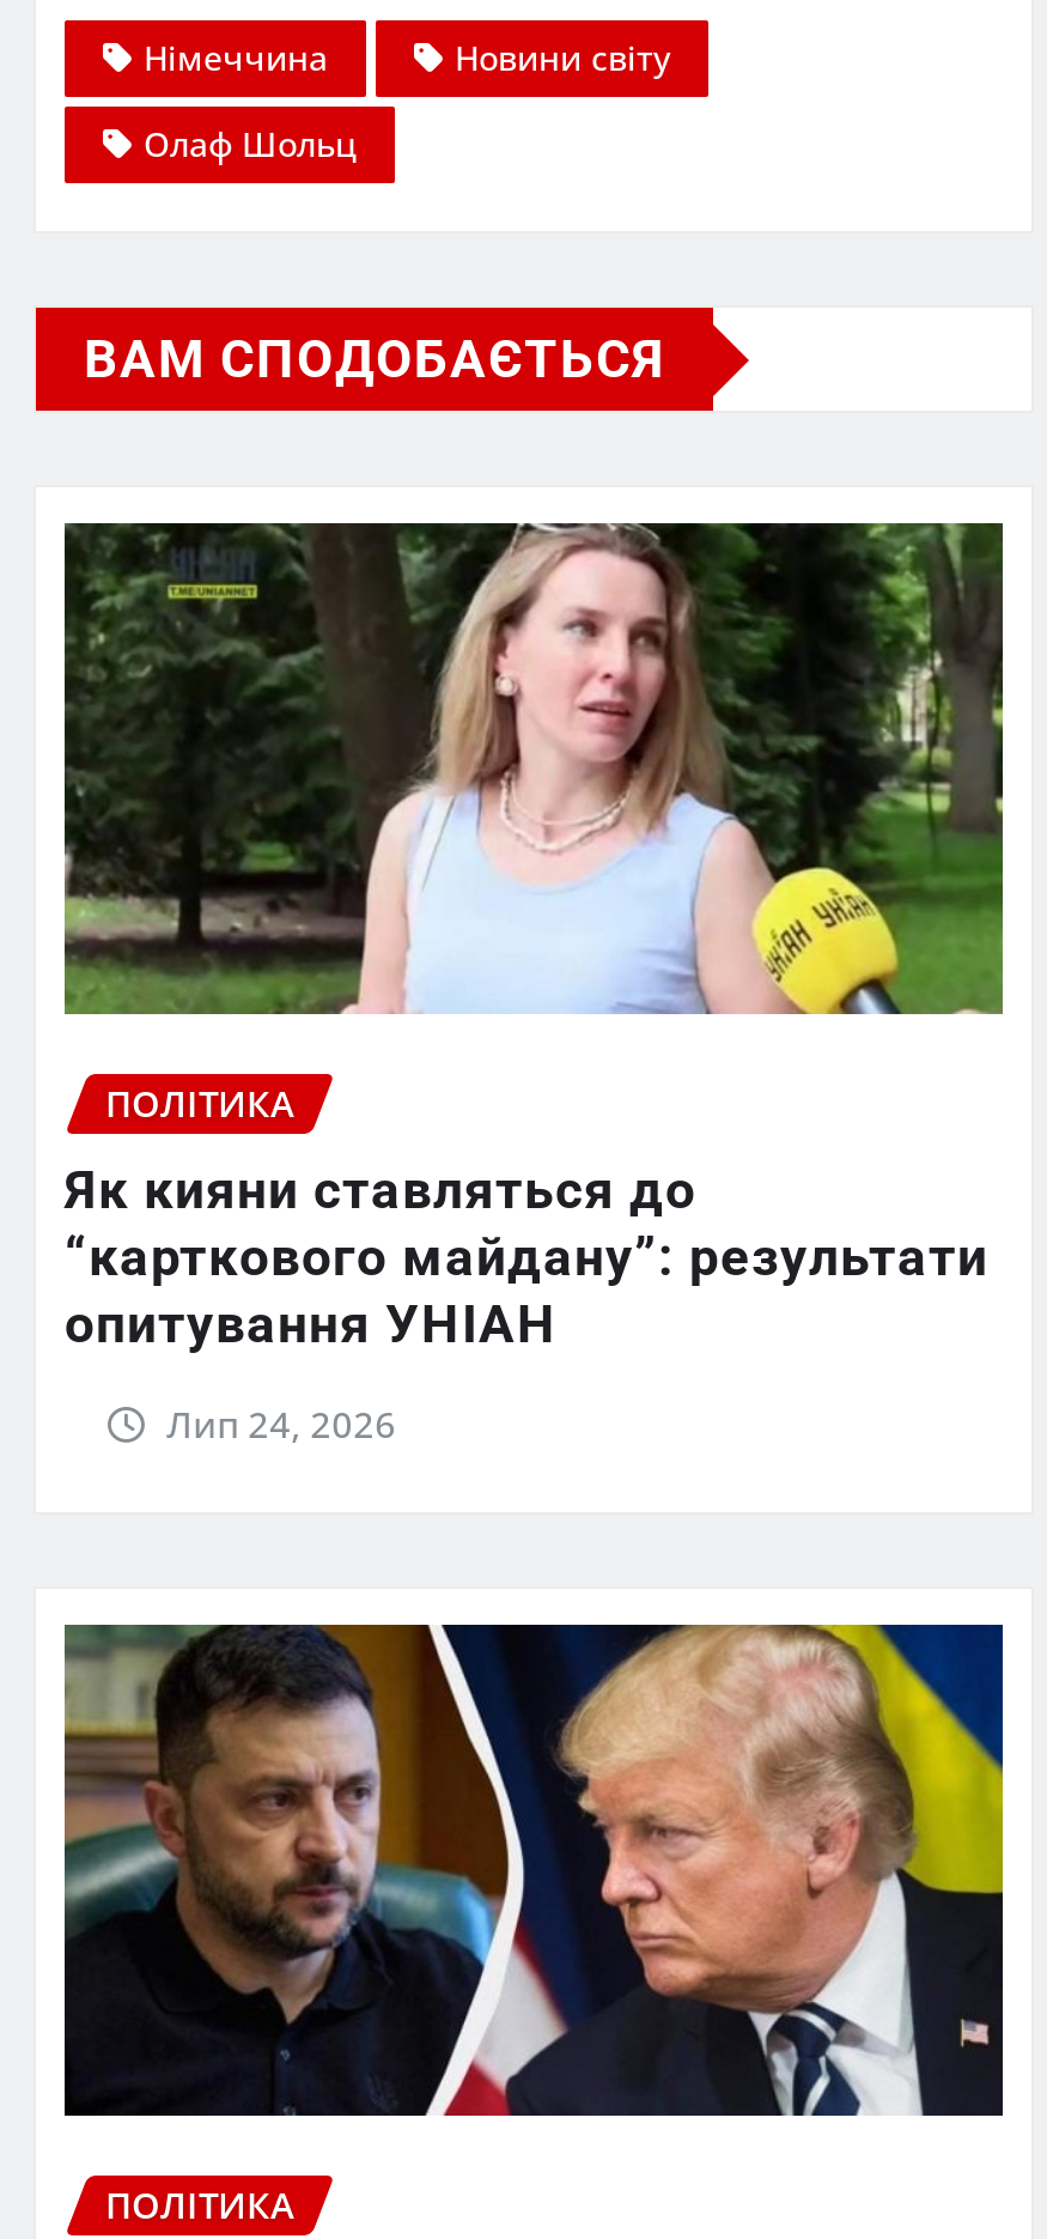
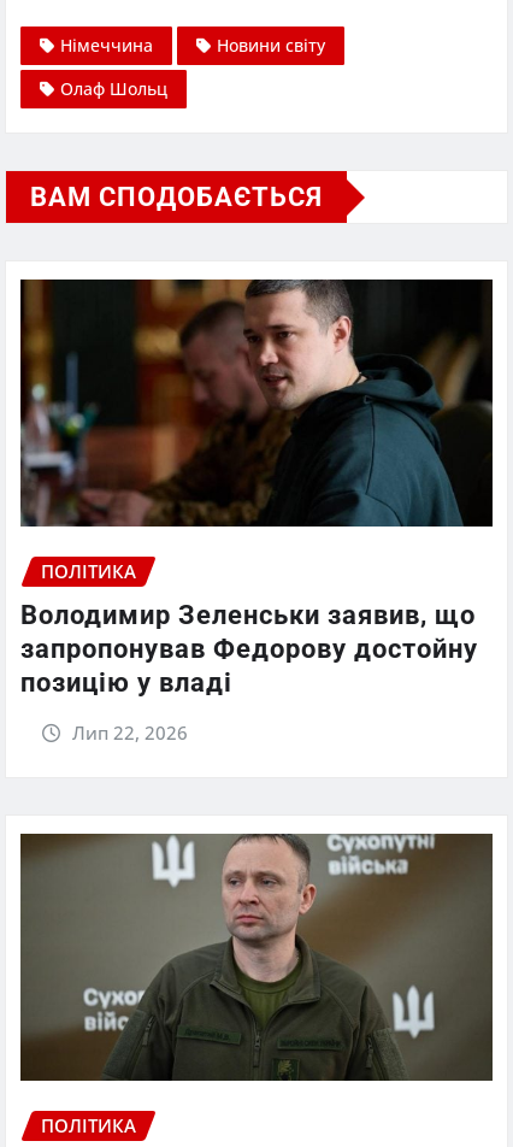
- [image]
+ [image]

- Як кияни ставляться до
- “карткового майдану”: результати
- опитування УНІАН
+ Володимир Зеленськи заявив, що
+ запропонував Федорову достойну
+ позицію у владі

- Лип 24, 2026
+ Лип 22, 2026

- [image]
+ [image]
